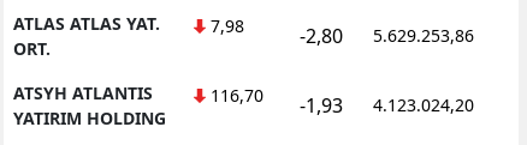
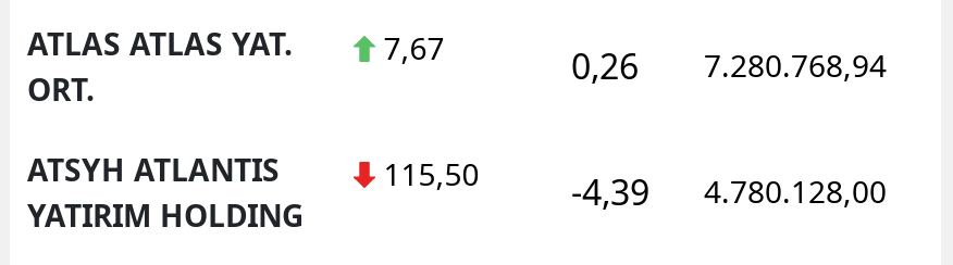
- 7,98
+ 7,67

- -2,80
+ 0,26

- 5.629.253,86
+ 7.280.768,94

- 116,70
+ 115,50

- -1,93
+ -4,39

- 4.123.024,20
+ 4.780.128,00
